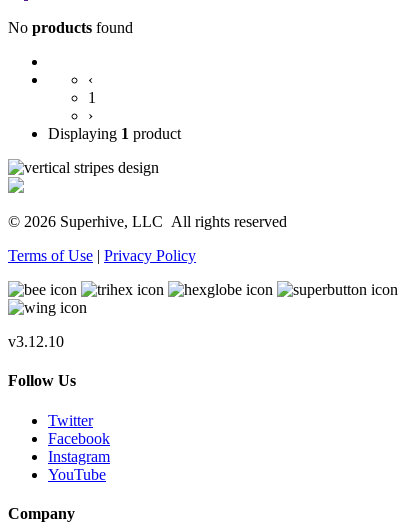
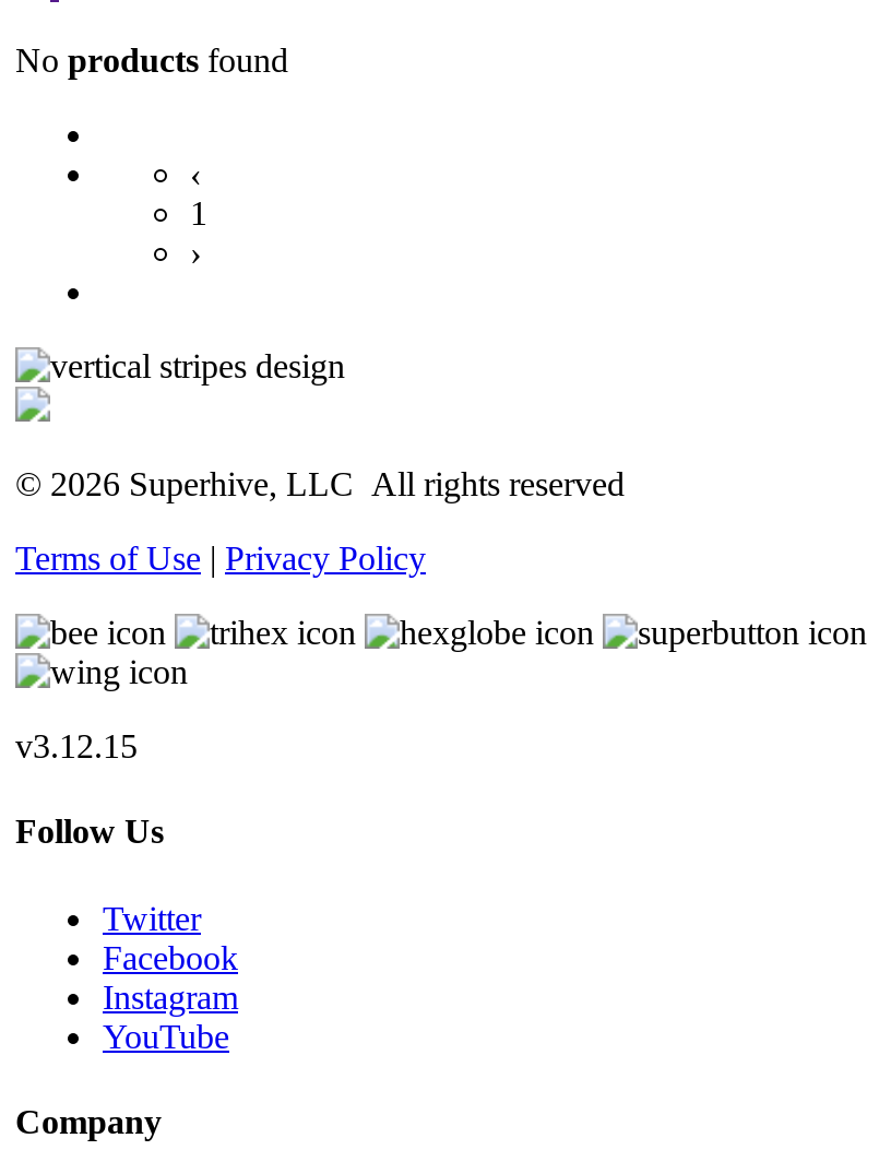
- Displaying 1 product

- v3.12.10
+ v3.12.15
